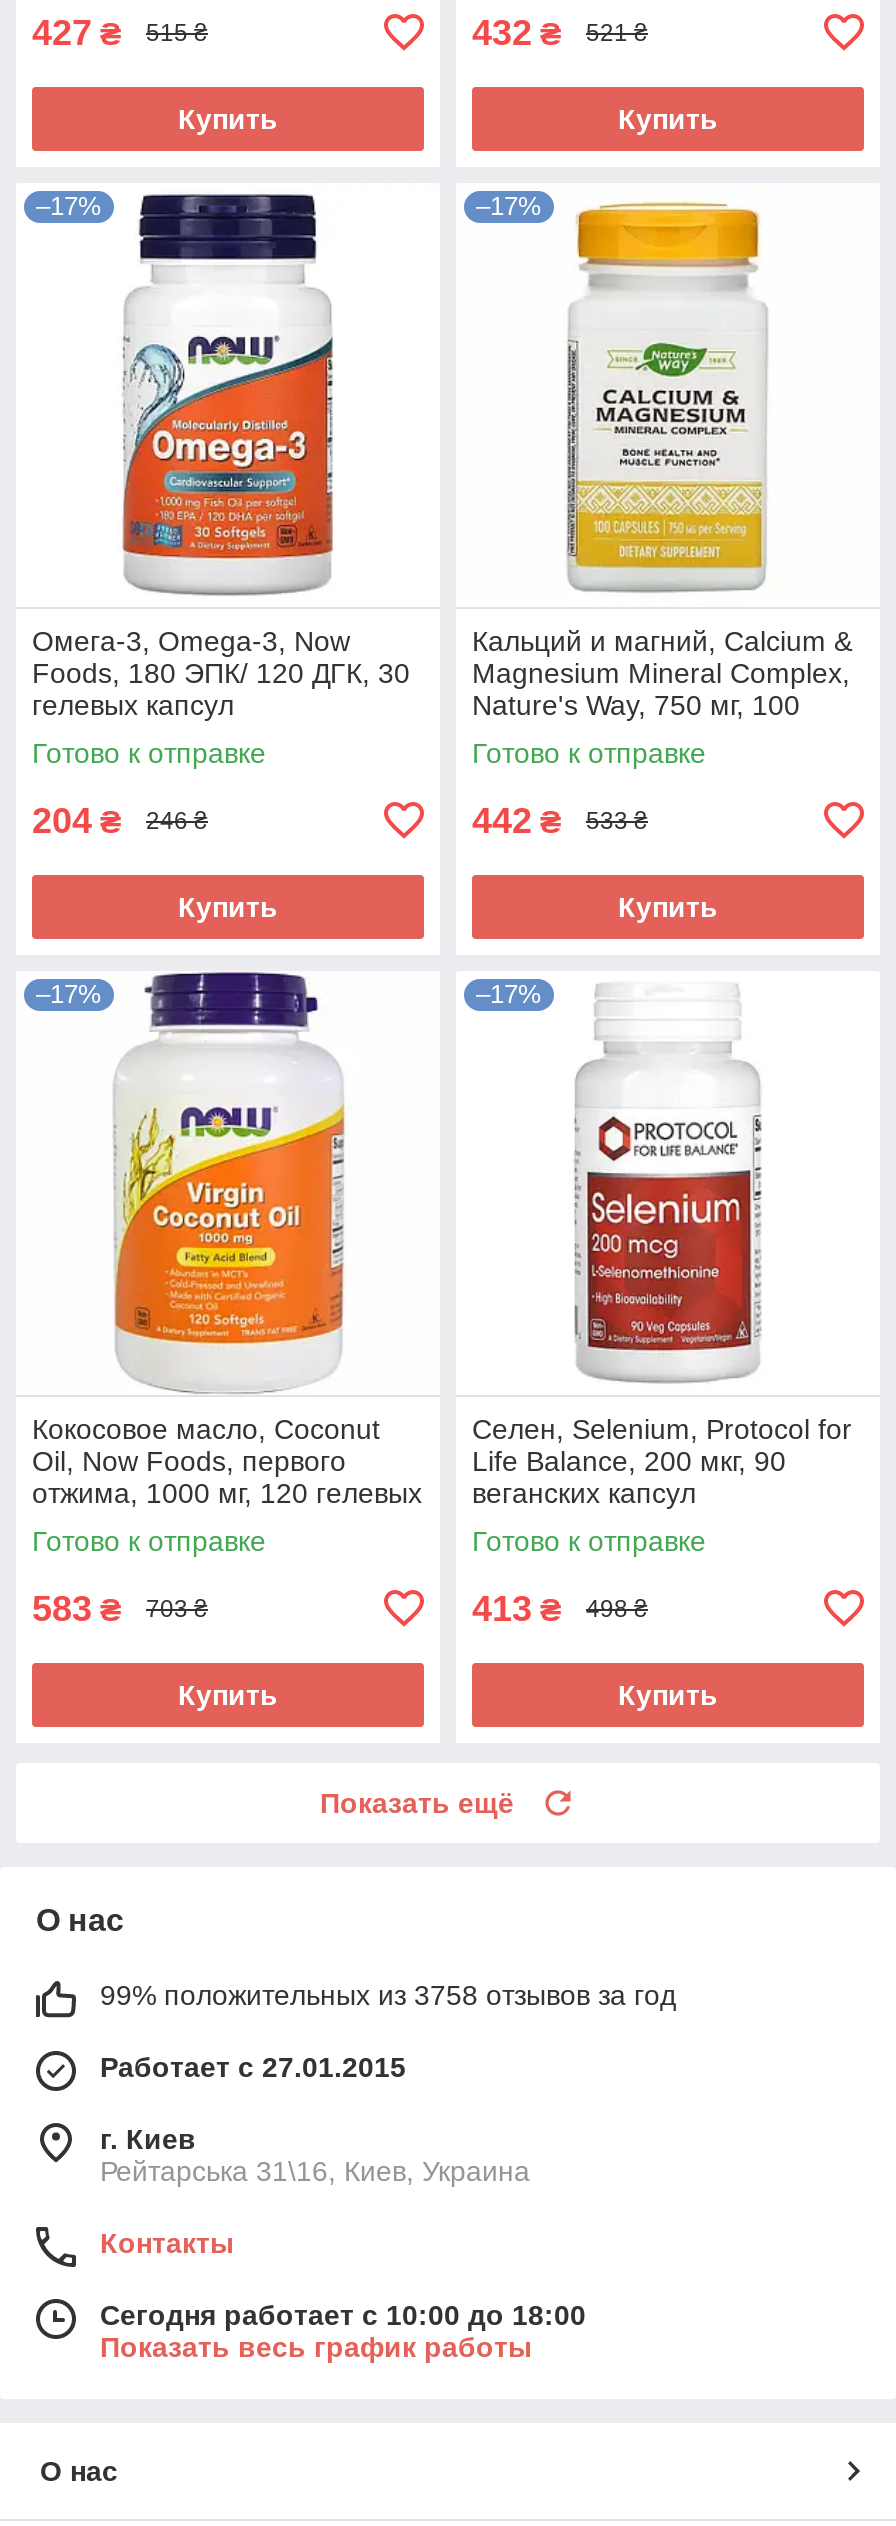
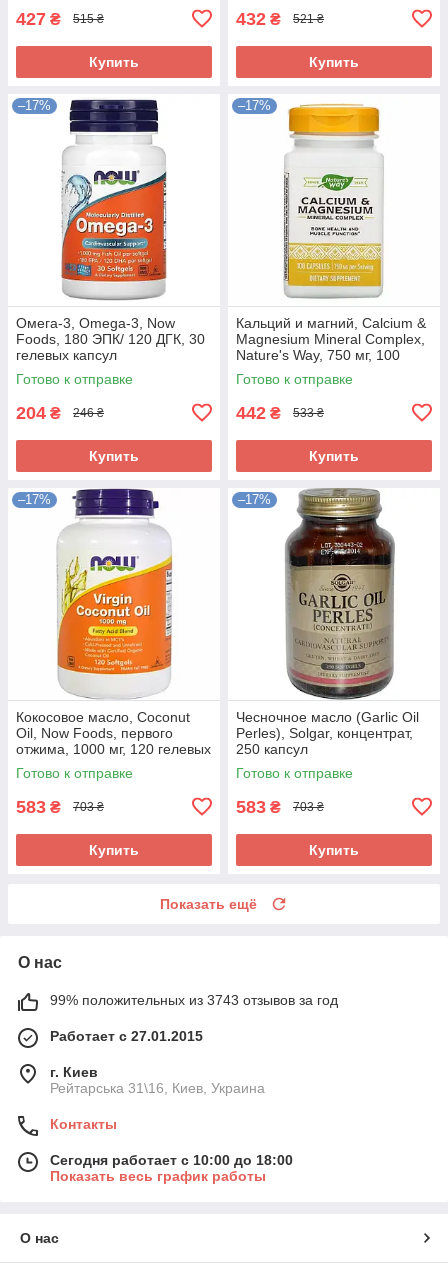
- [image]
- Селен, Selenium, Protocol for
- Life Balance, 200 мкг, 90
- веганских капсул
+ [image]
+ Чесночное масло (Garlic Oil
+ Perles), Solgar, концентрат,
+ 250 капсул

- 413 ₴
+ 583 ₴

- 498 ₴
+ 703 ₴

- 99% положительных из 3758 отзывов за год
+ 99% положительных из 3743 отзывов за год
